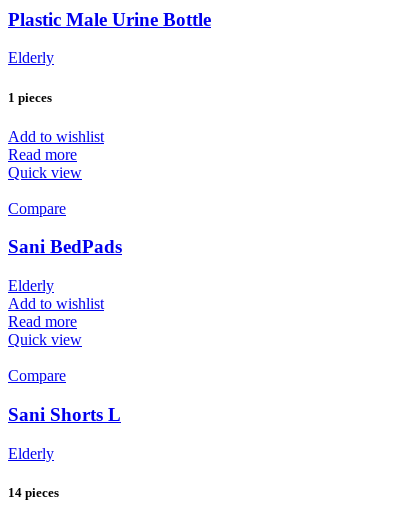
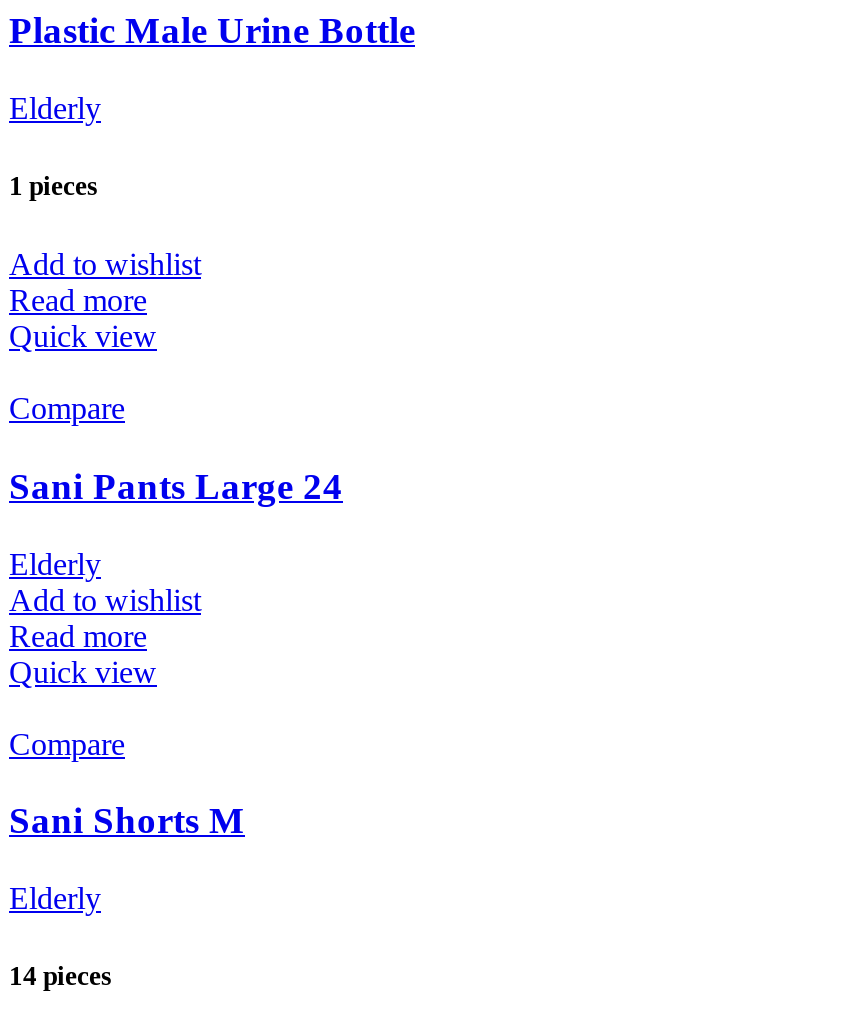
- Sani BedPads
+ Sani Pants Large 24

- Sani Shorts L
+ Sani Shorts M
